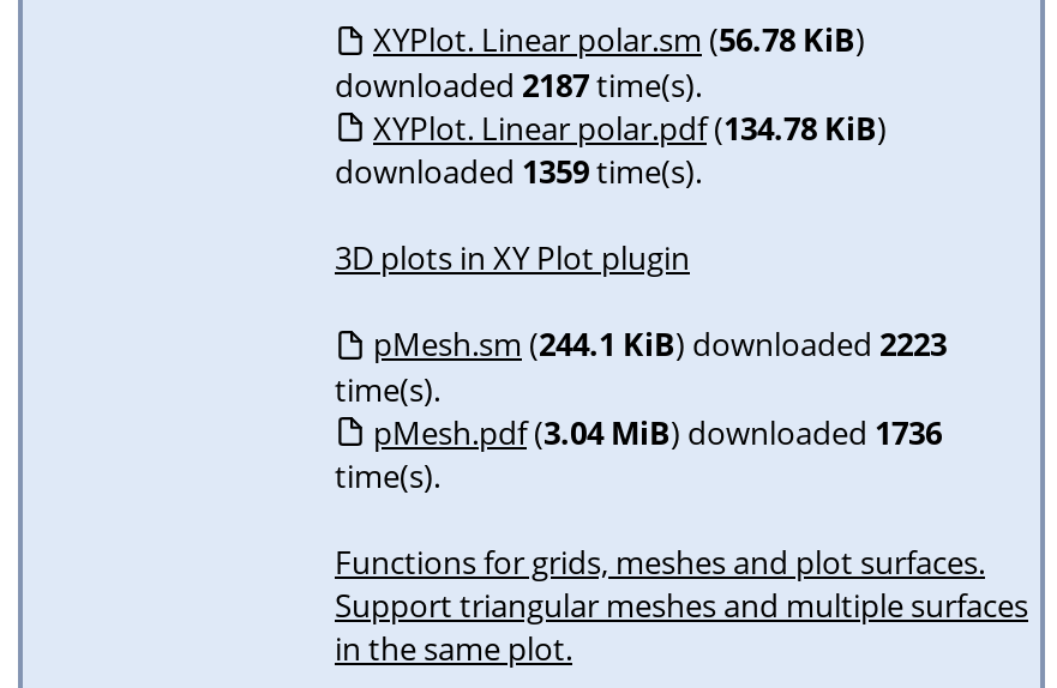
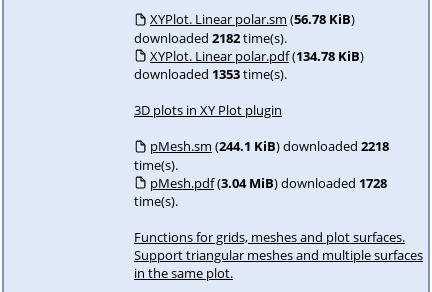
- downloaded 2187time(s).
+ downloaded 2182time(s).

- downloaded 1359time(s).
+ downloaded 1353time(s).

- pMesh.sm (244.1 KiB) downloaded 2223
+ pMesh.sm (244.1 KiB) downloaded 2218

- pMesh.pdf (3.04 MiB) downloaded 1736
+ pMesh.pdf (3.04 MiB) downloaded 1728
